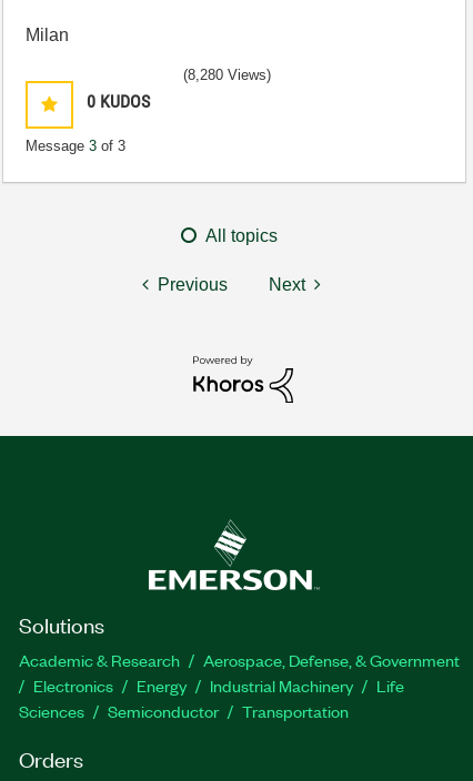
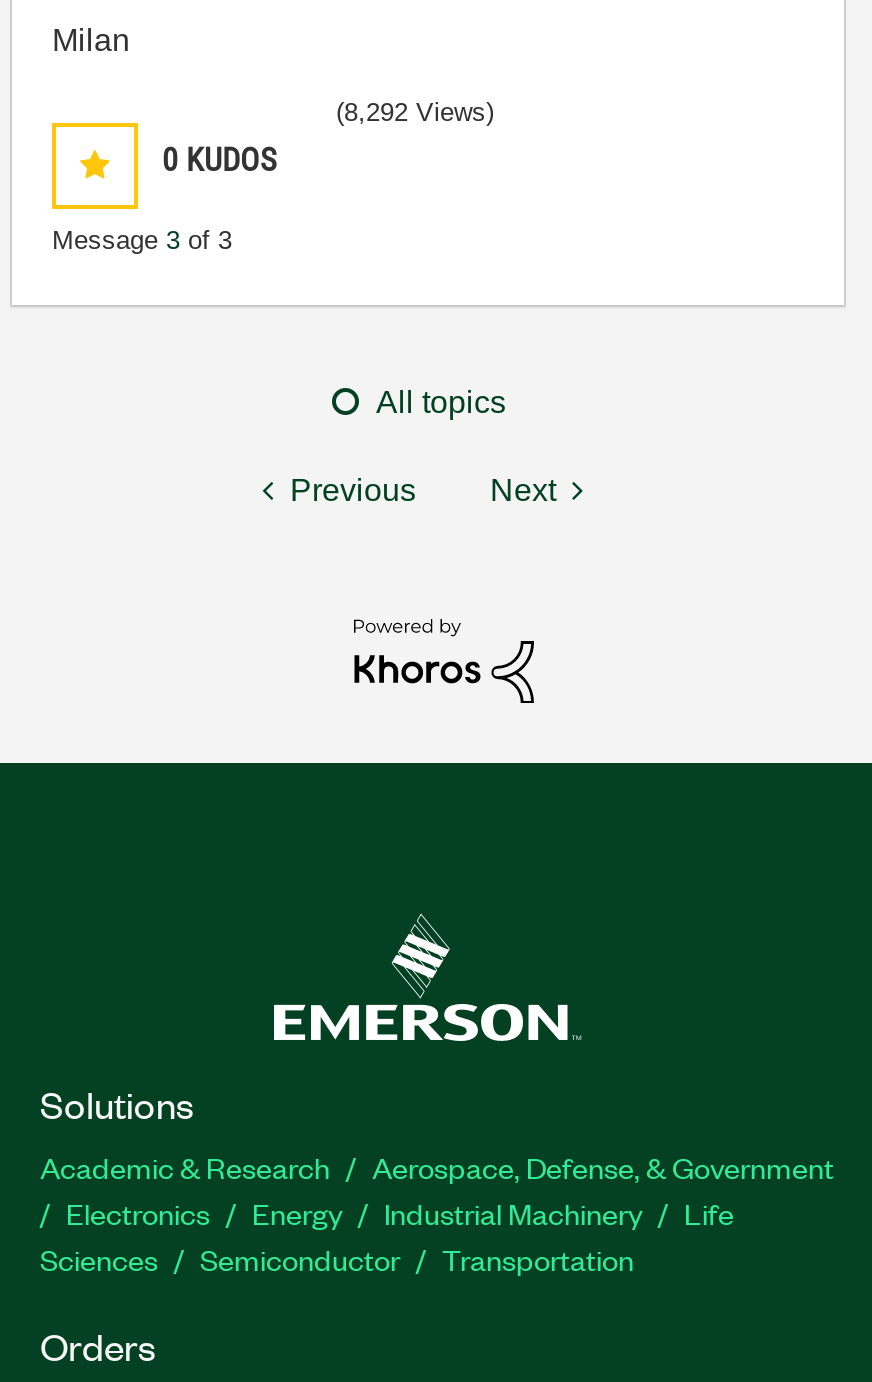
- (8,280 Views)
+ (8,292 Views)
